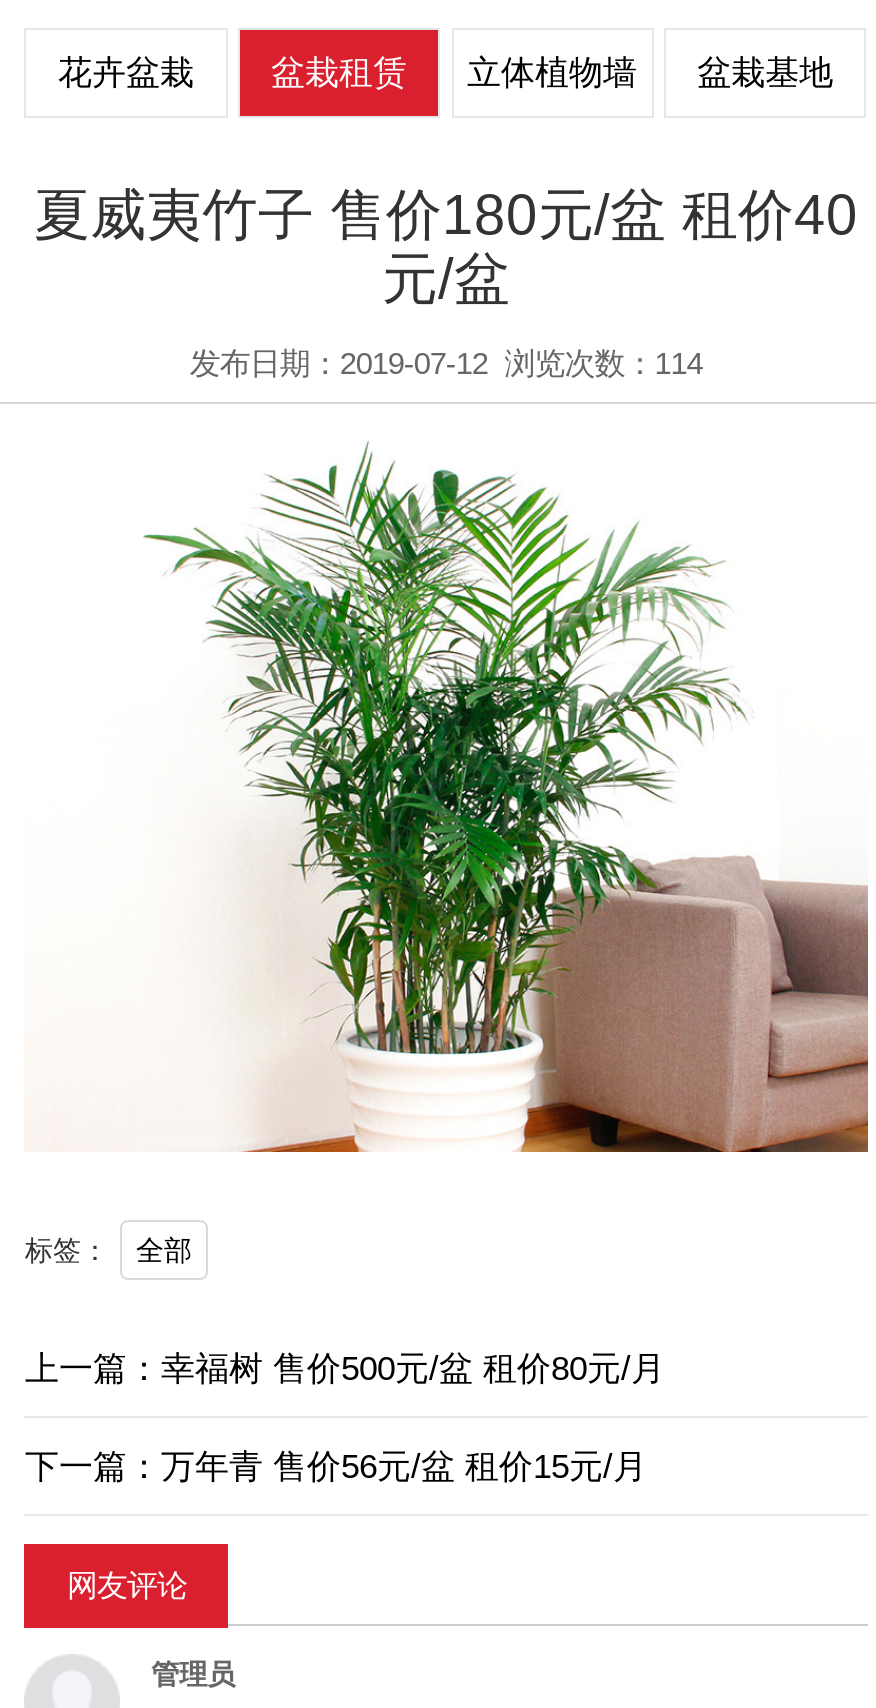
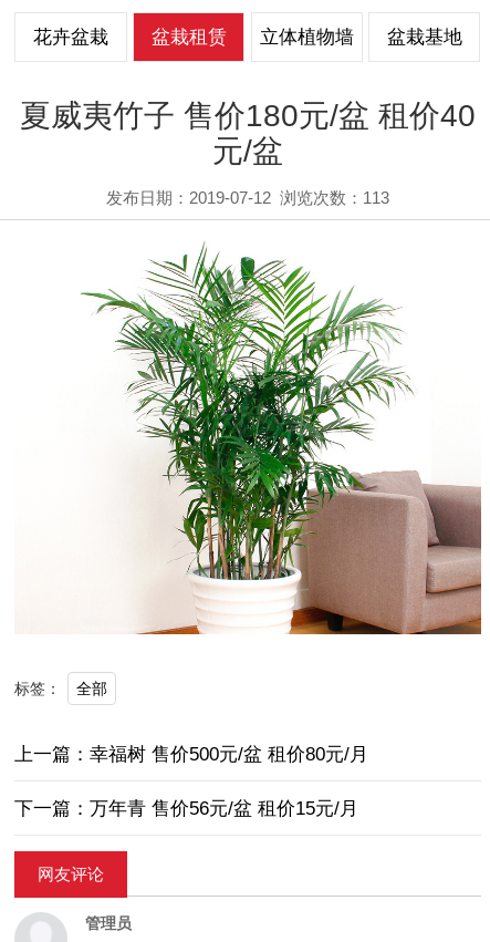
- 发布日期：2019-07-12 浏览次数：114
+ 发布日期：2019-07-12 浏览次数：113
